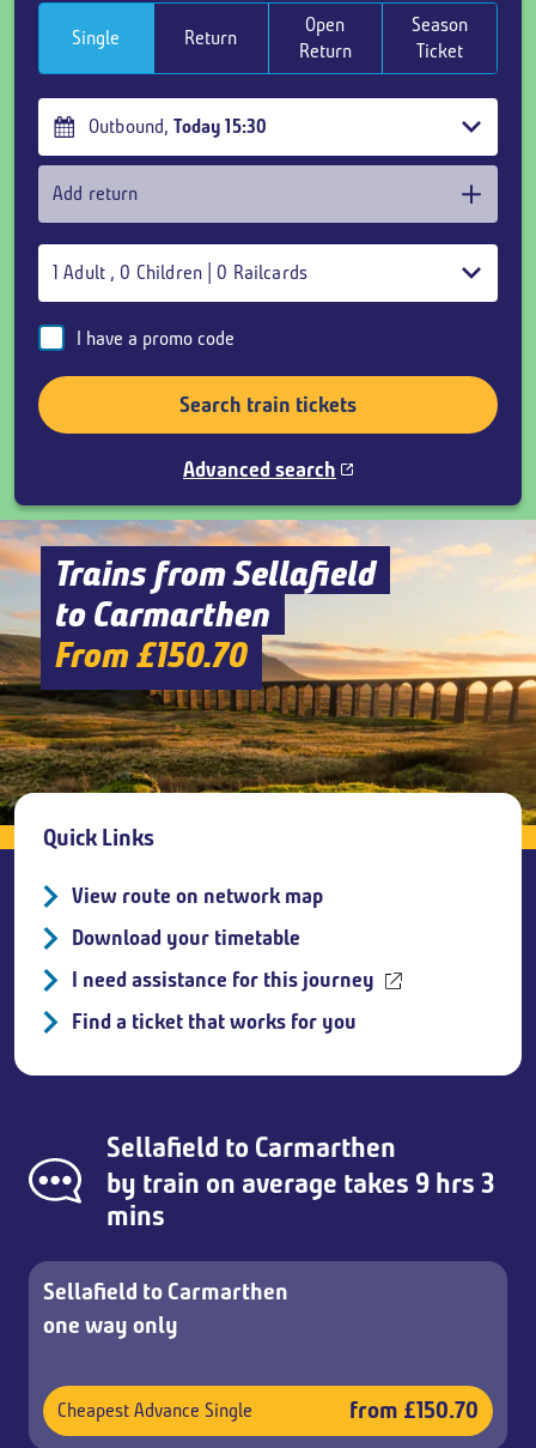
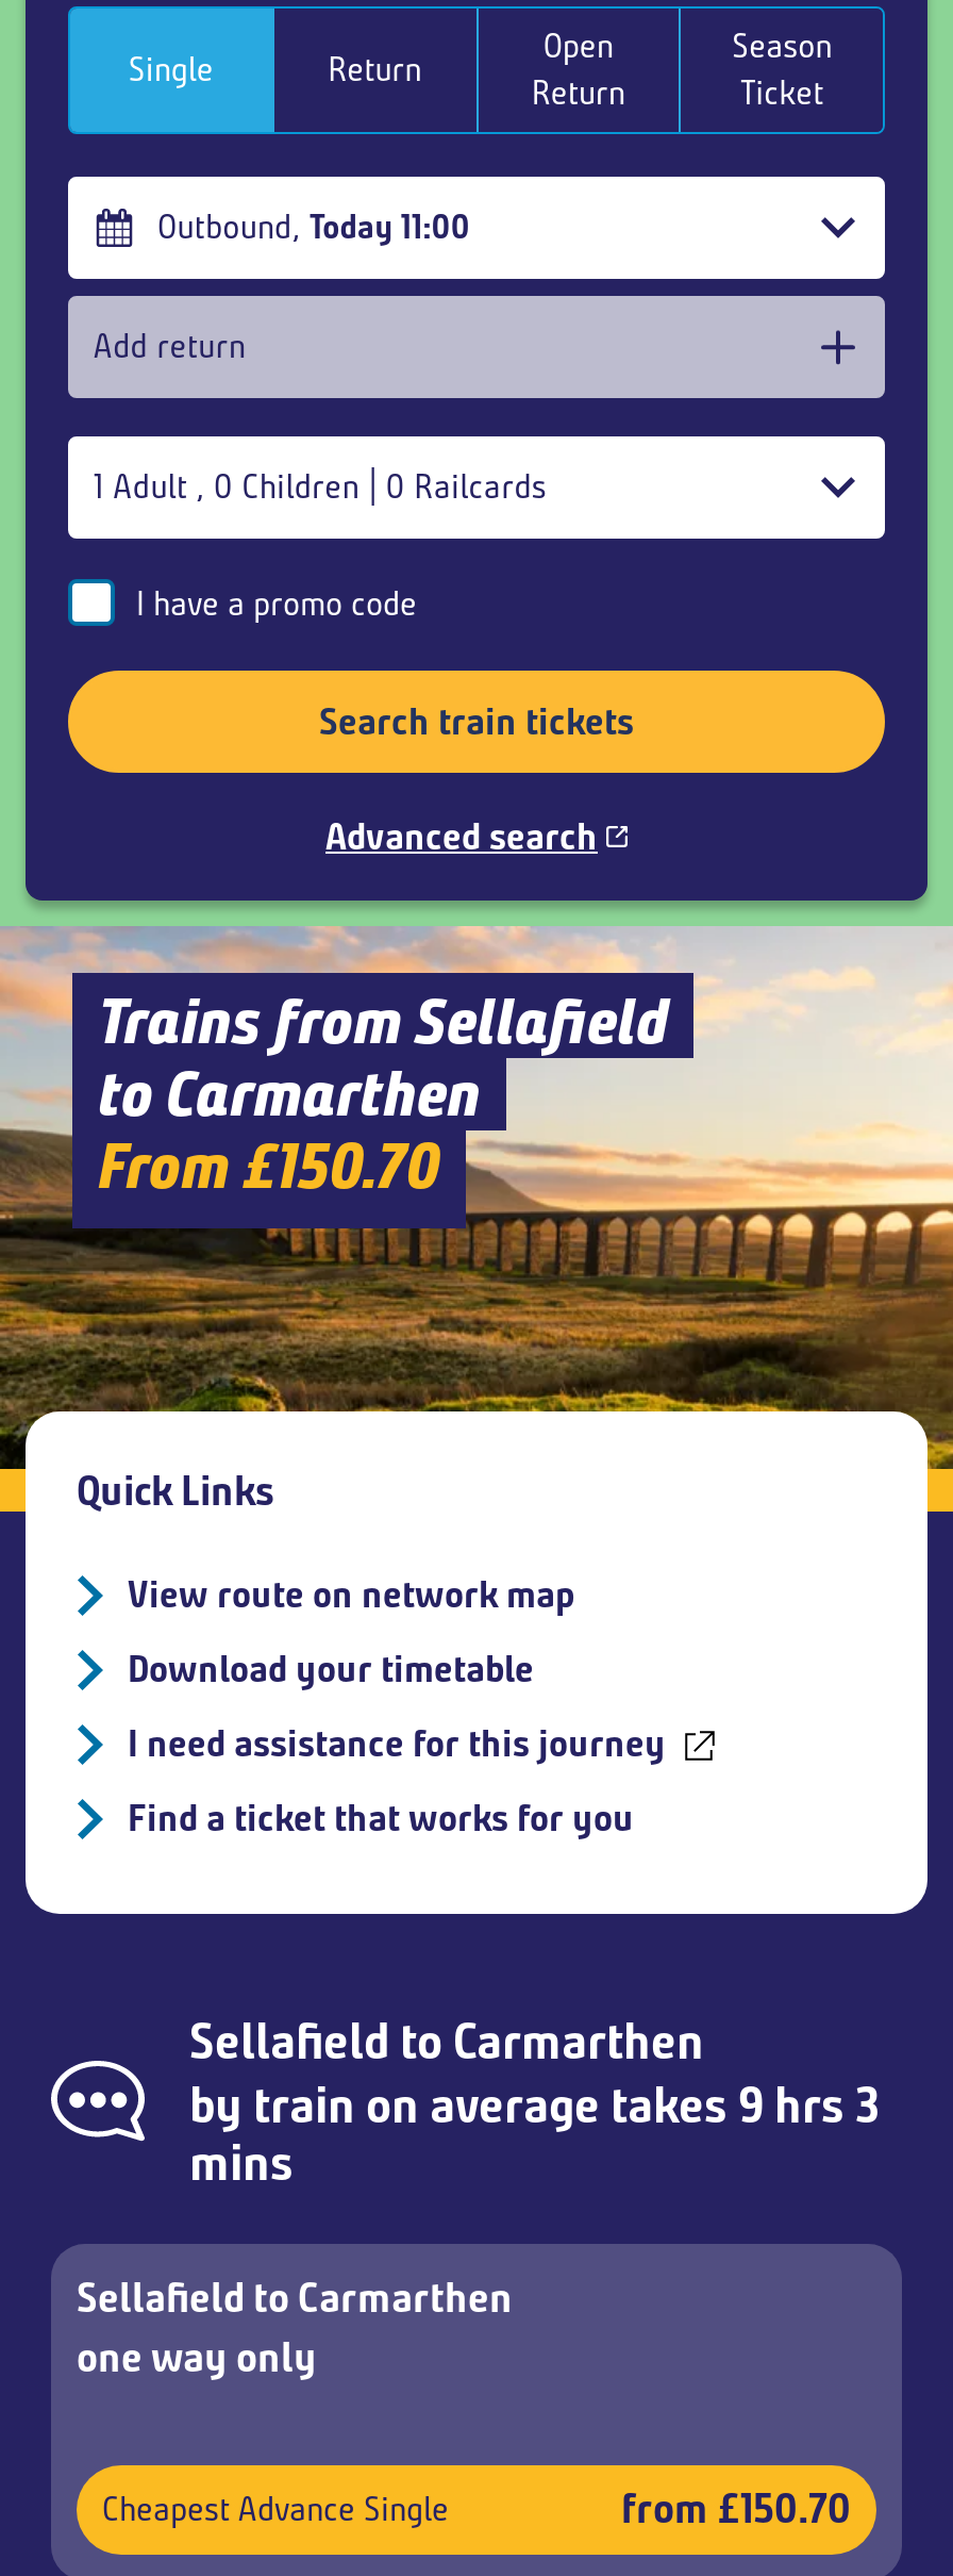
- Outbound, Today 15:30
+ Outbound, Today 11:00
